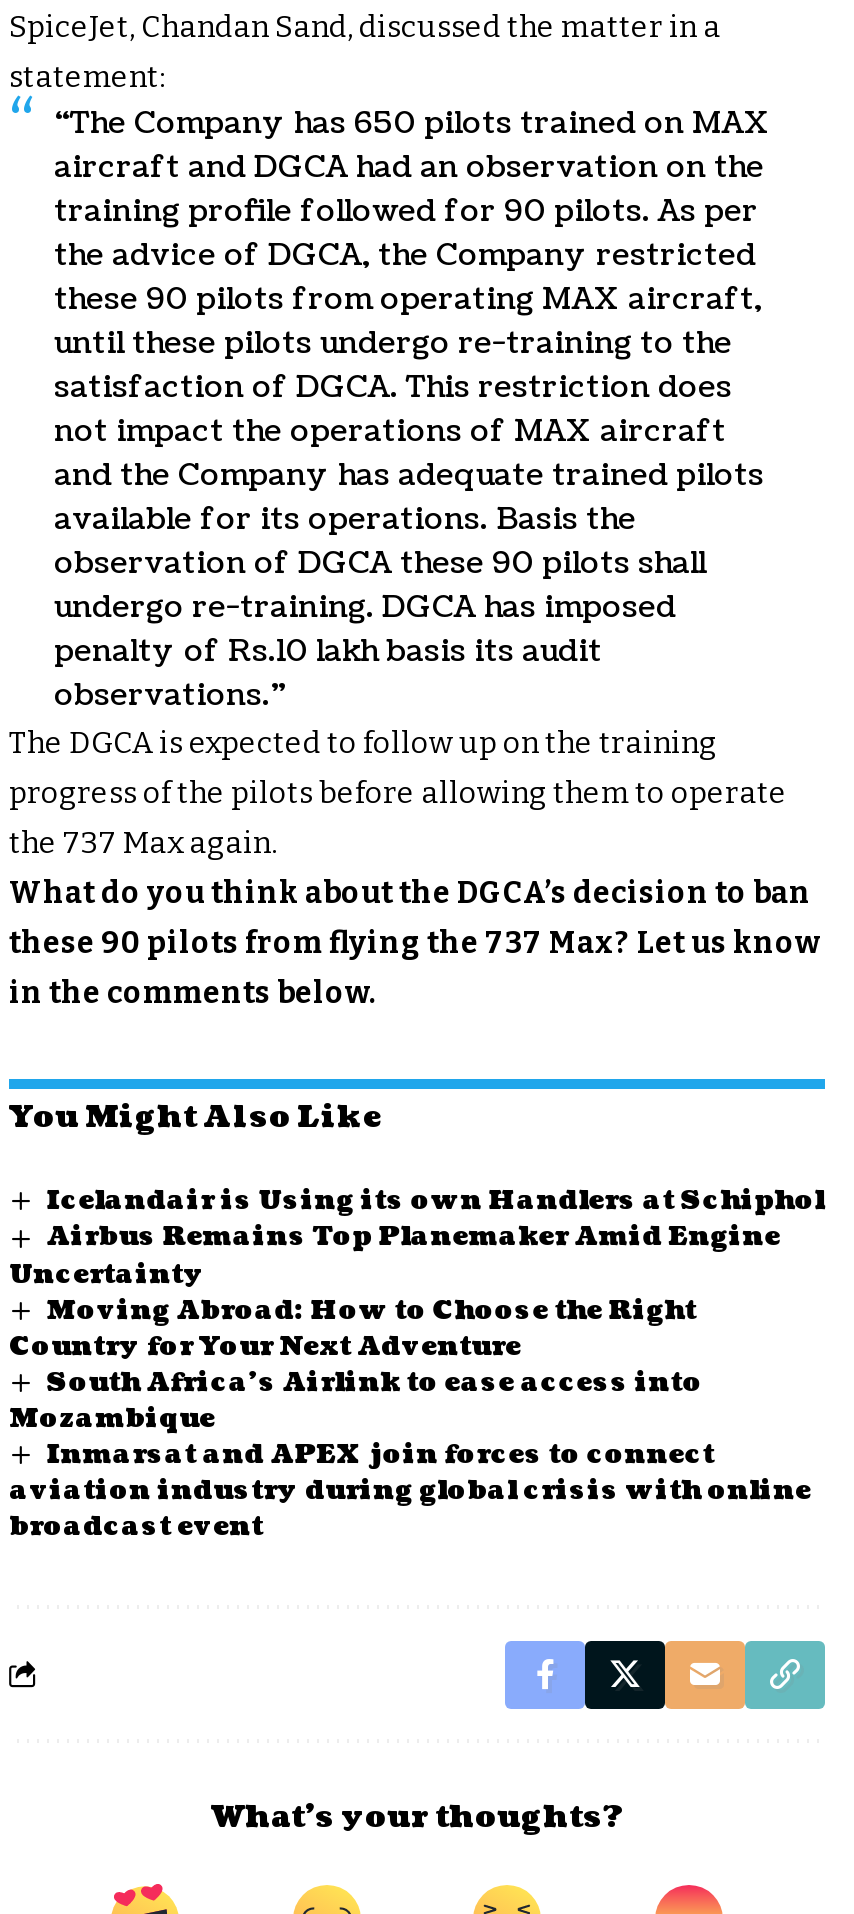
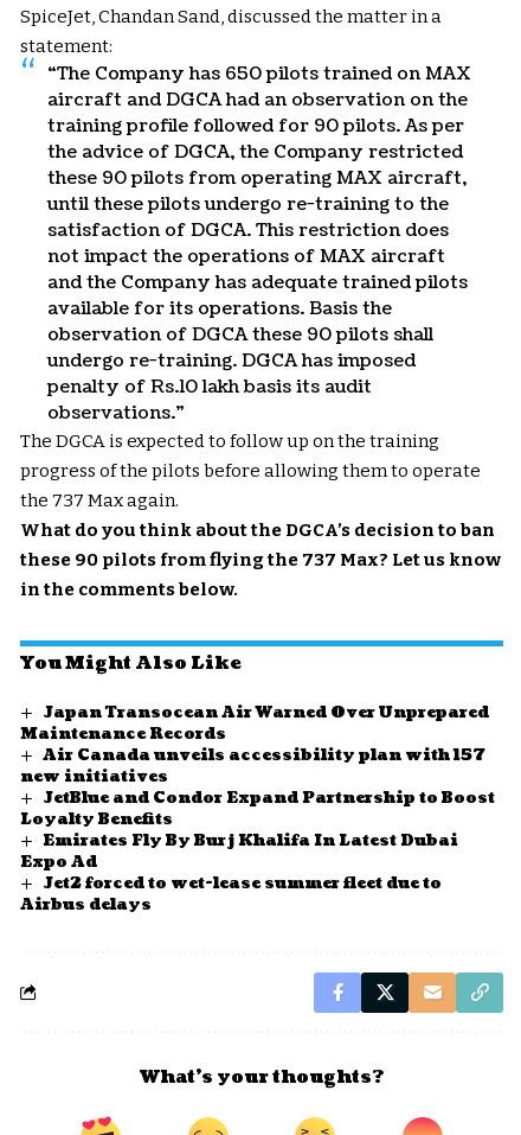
- Icelandair is Using its own Handlers at Schiphol
- Airbus Remains Top Planemaker Amid Engine
- Uncertainty
- Moving Abroad: How to Choose the Right
- Country for Your Next Adventure
- South Africa’s Airlink to ease access into
- Mozambique
- Inmarsat and APEX join forces to connect
- aviation industry during global crisis with online
- broadcast event
+ Japan Transocean Air Warned Over Unprepared
+ Maintenance Records
+ Air Canada unveils accessibility plan with 157
+ new initiatives
+ JetBlue and Condor Expand Partnership to Boost
+ Loyalty Benefits
+ Emirates Fly By Burj Khalifa In Latest Dubai
+ Expo Ad
+ Jet2 forced to wet-lease summer fleet due to
+ Airbus delays
